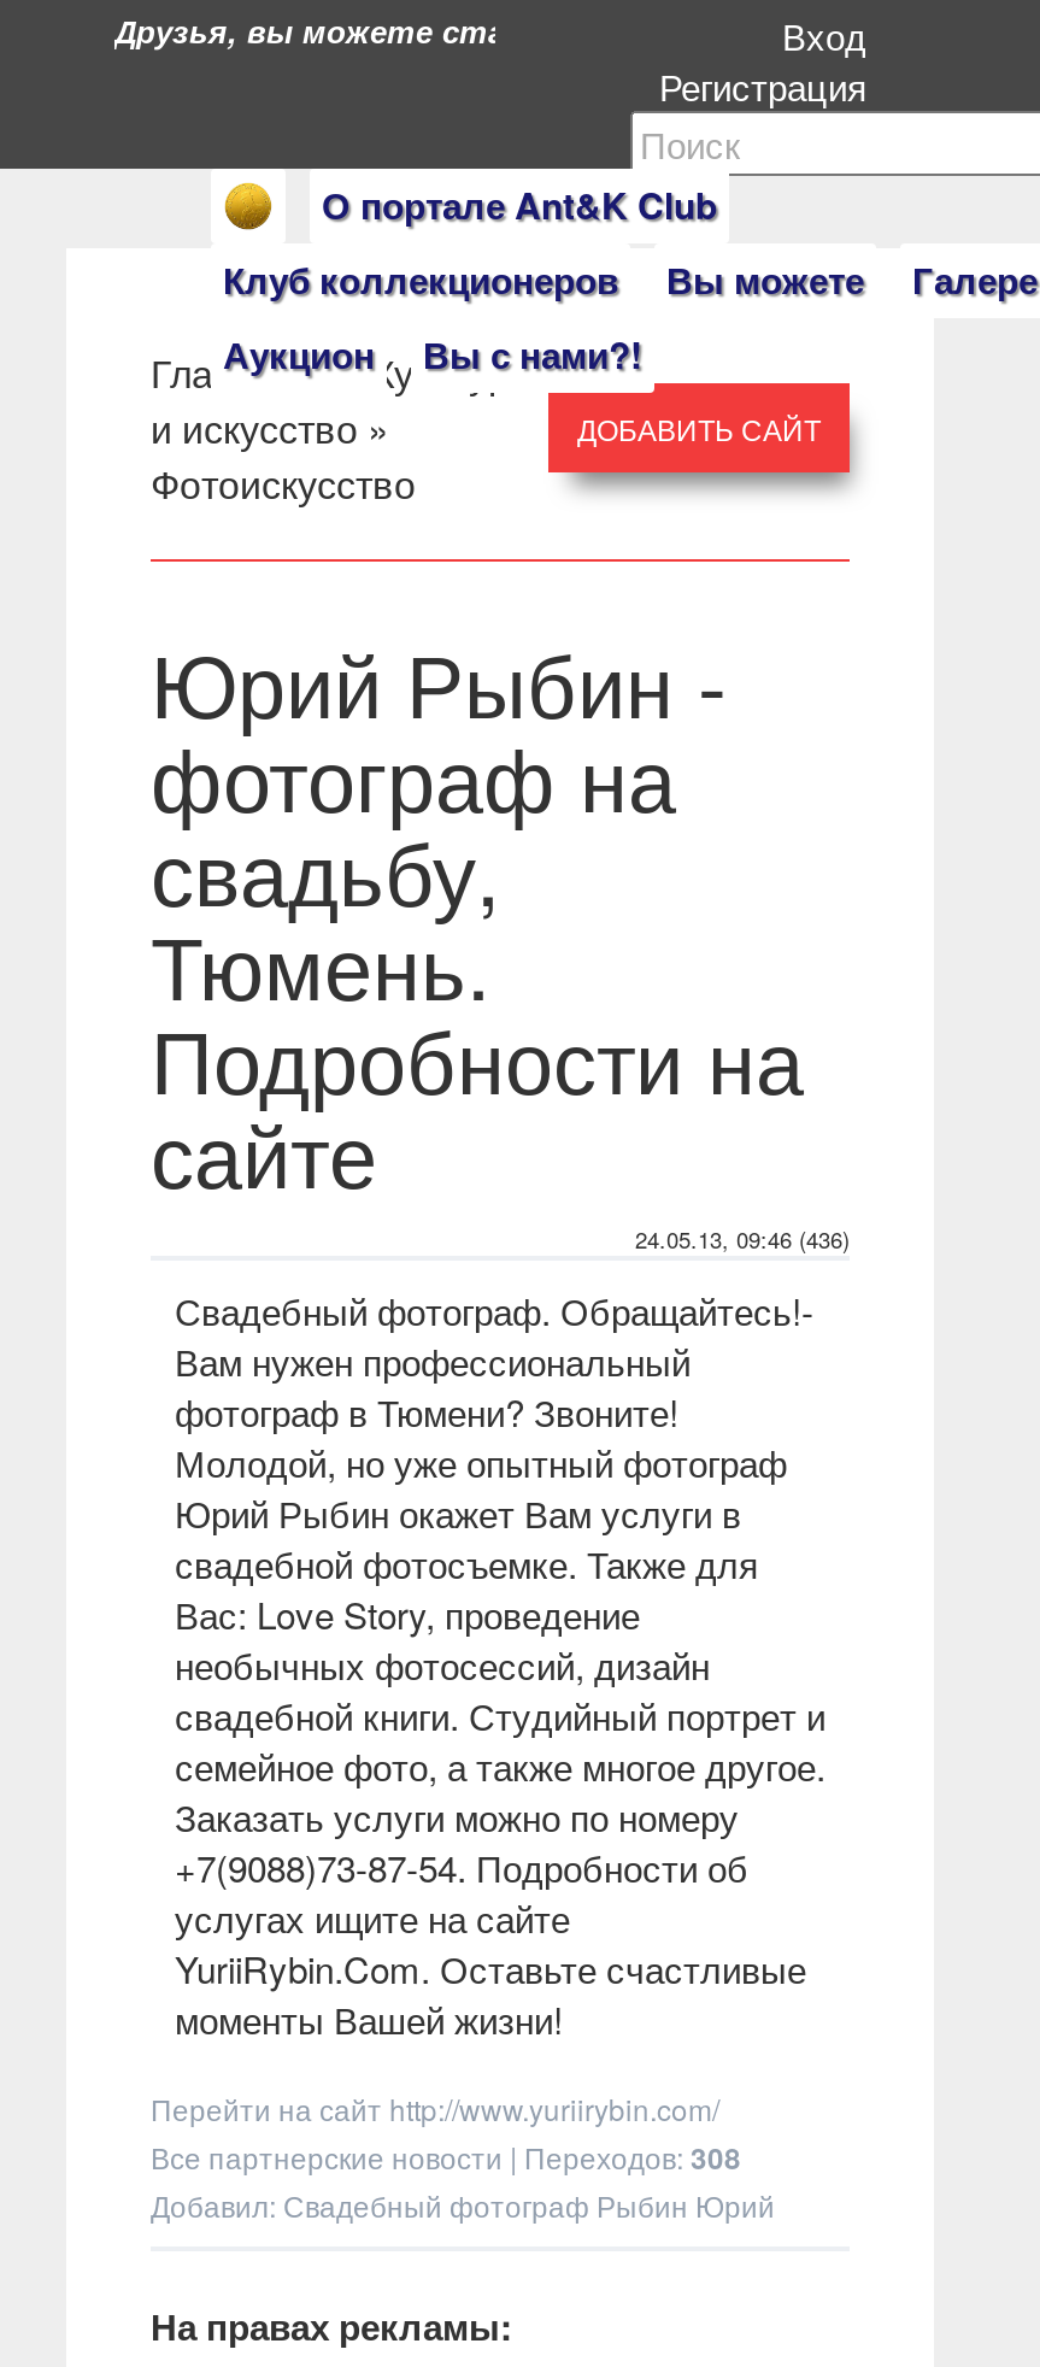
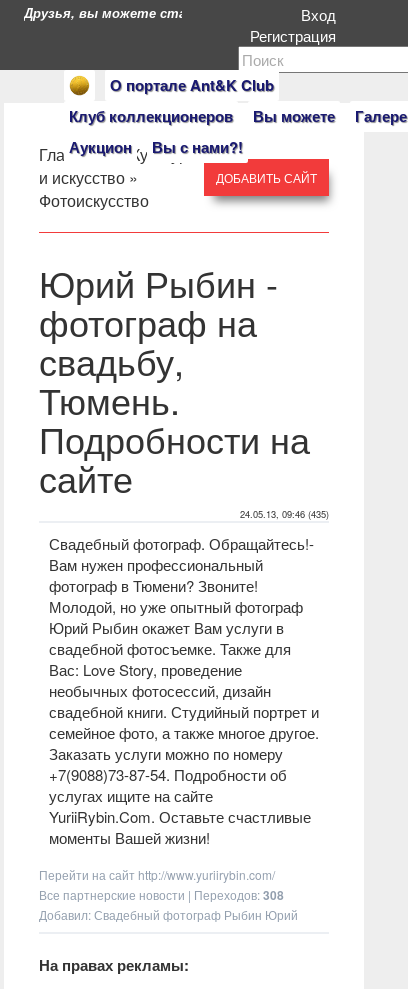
- 24.05.13, 09:46 (436)
+ 24.05.13, 09:46 (435)
